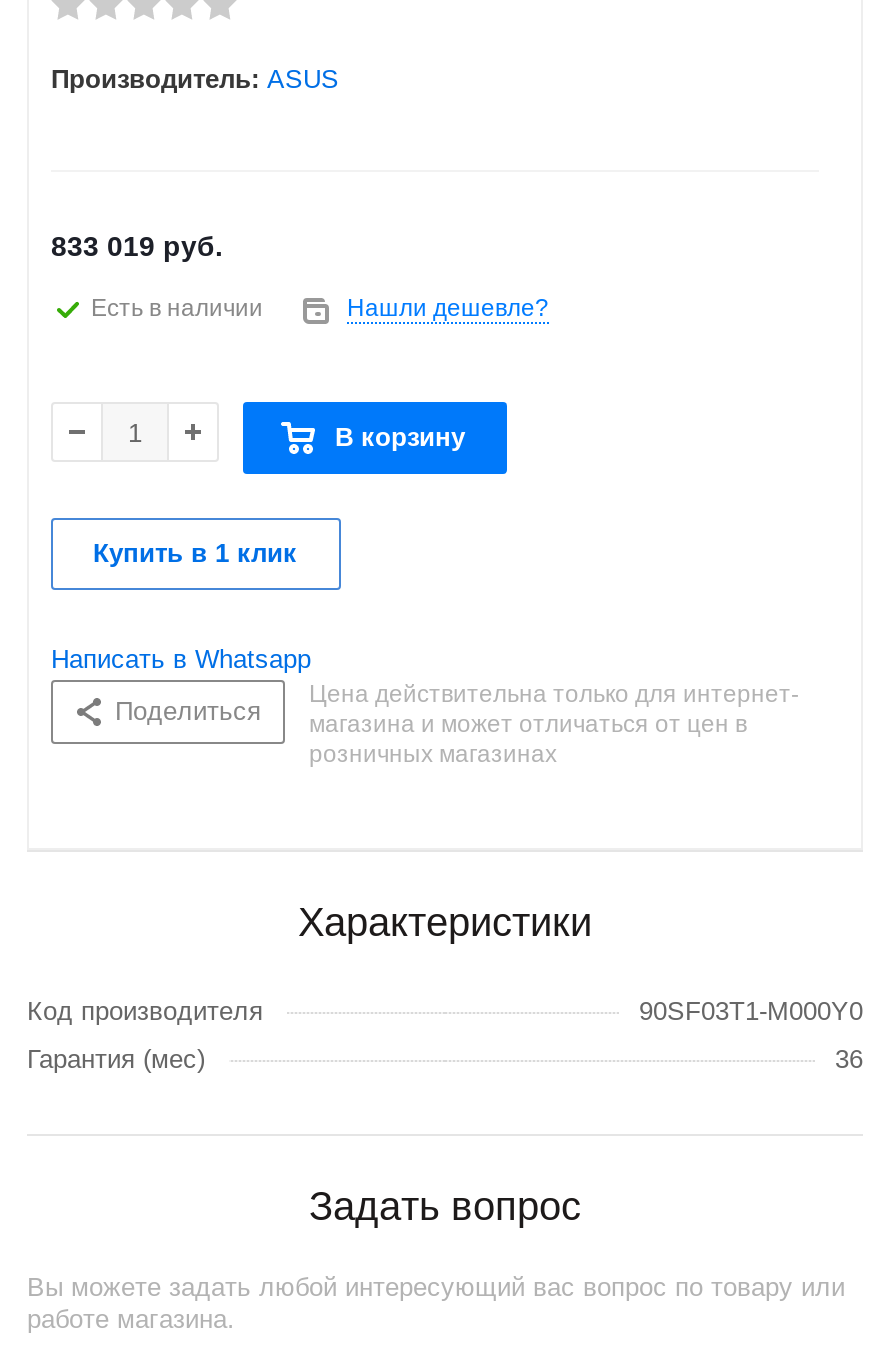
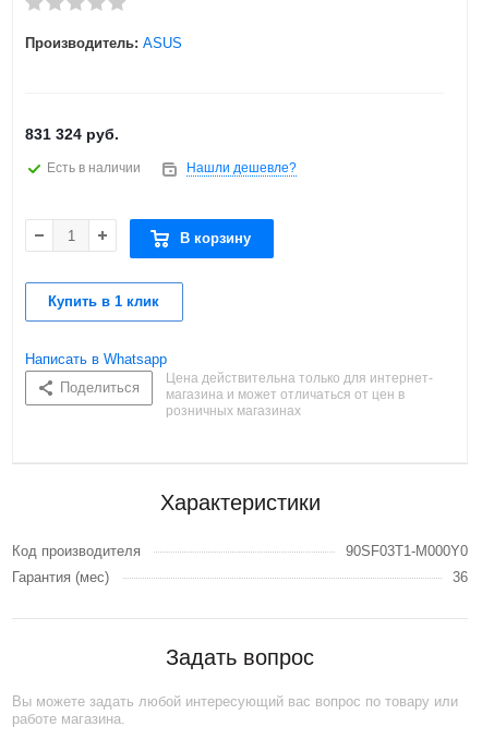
- 833 019 руб.
+ 831 324 руб.
